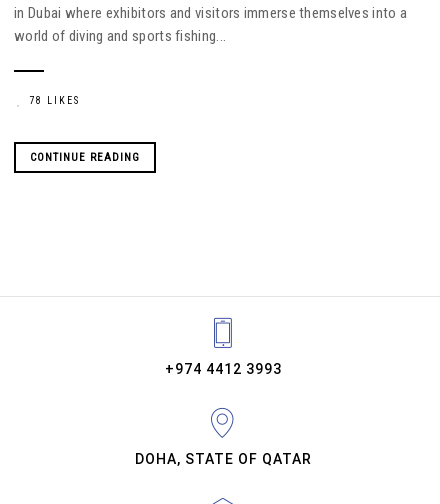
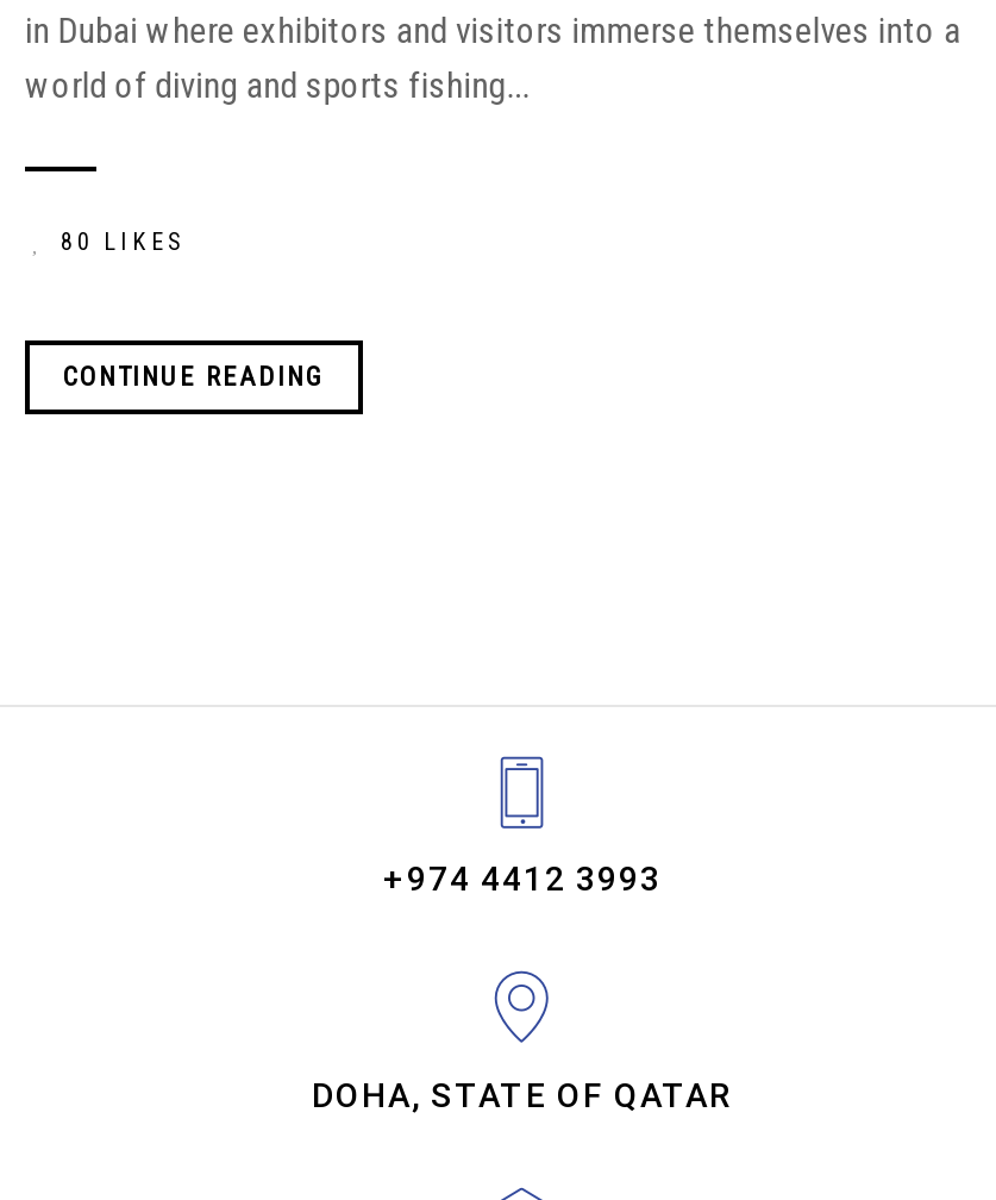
- 78 LIKES
+ 80 LIKES
